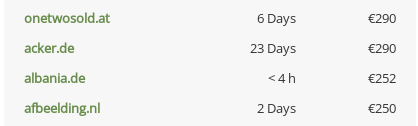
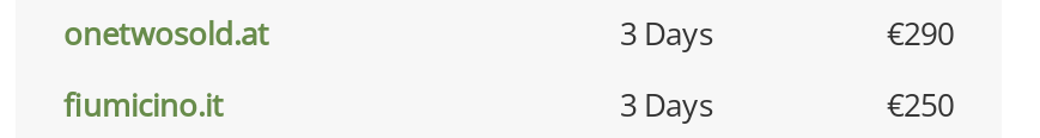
- 6 Days
+ 3 Days

- acker.de
- 23 Days
- €290
- albania.de
- < 4 h
- €252
- afbeelding.nl
- 2 Days
+ fiumicino.it
+ 3 Days
